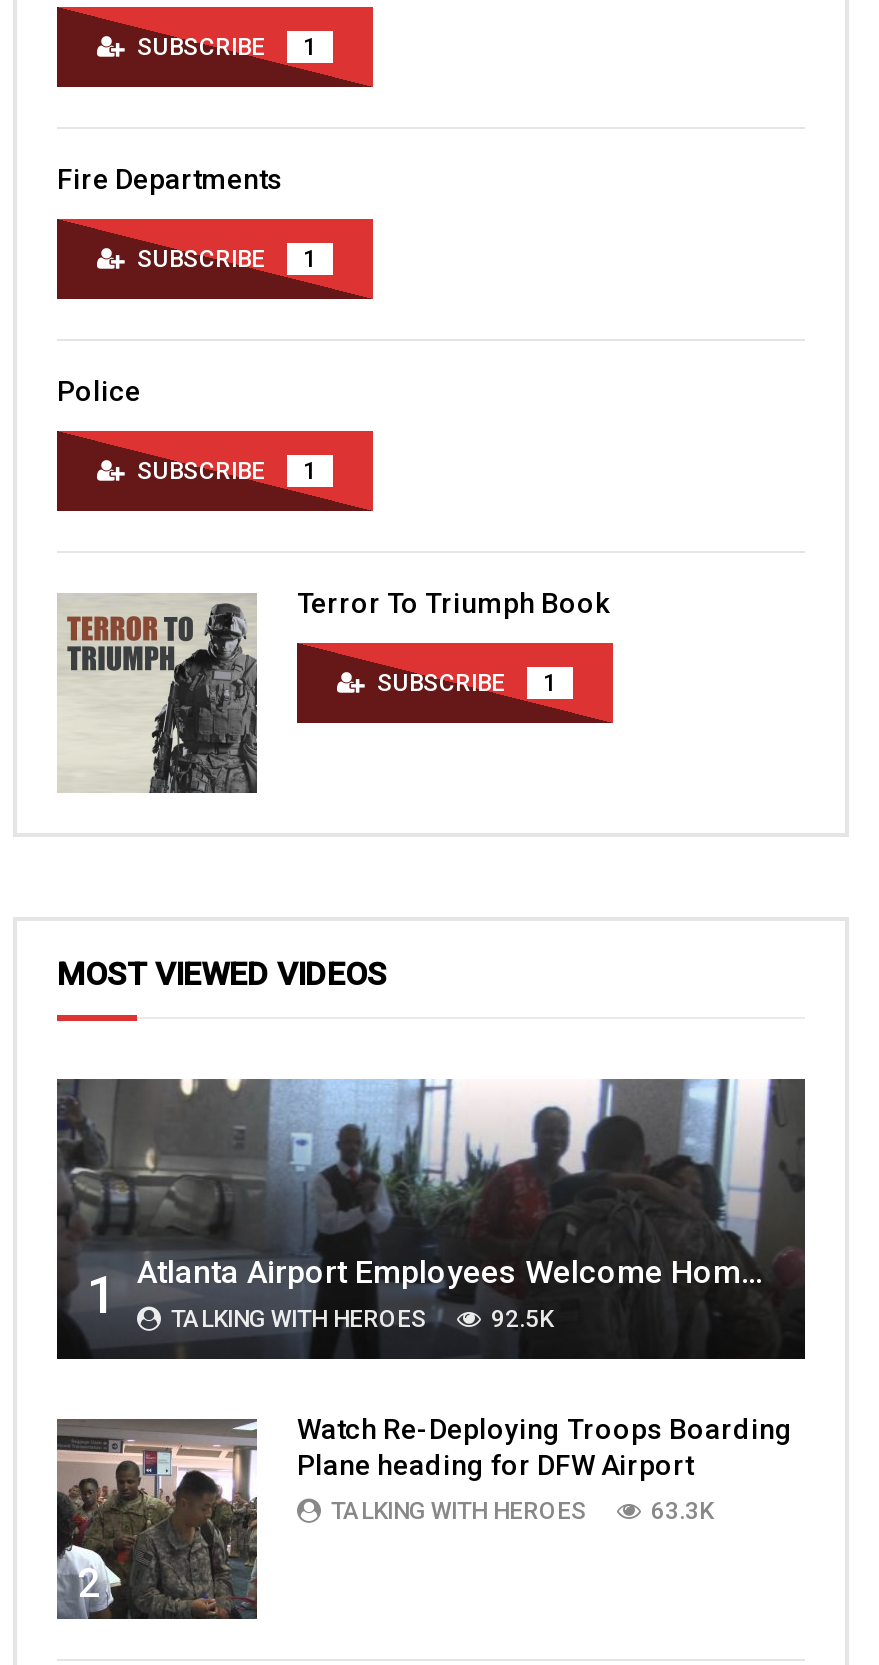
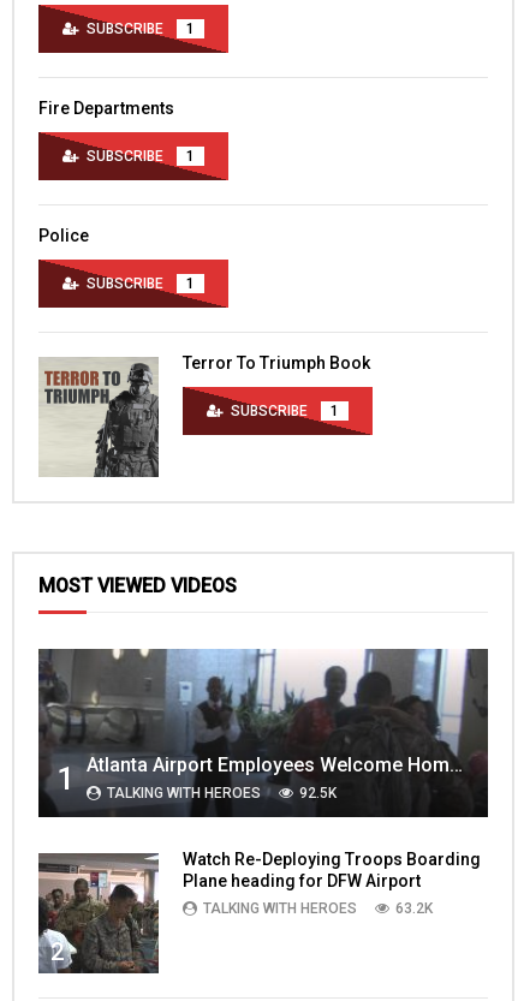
- 63.3K
+ 63.2K
